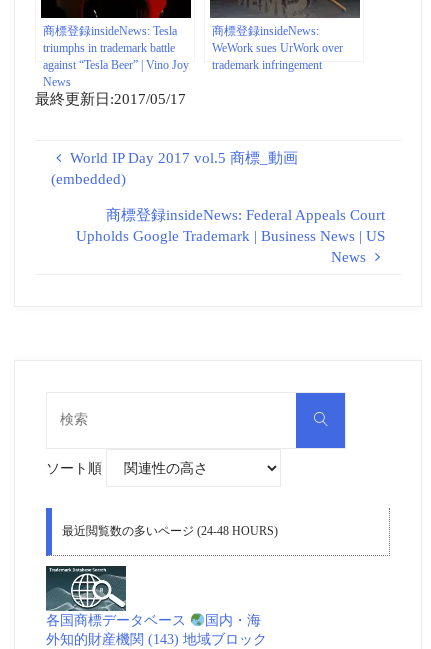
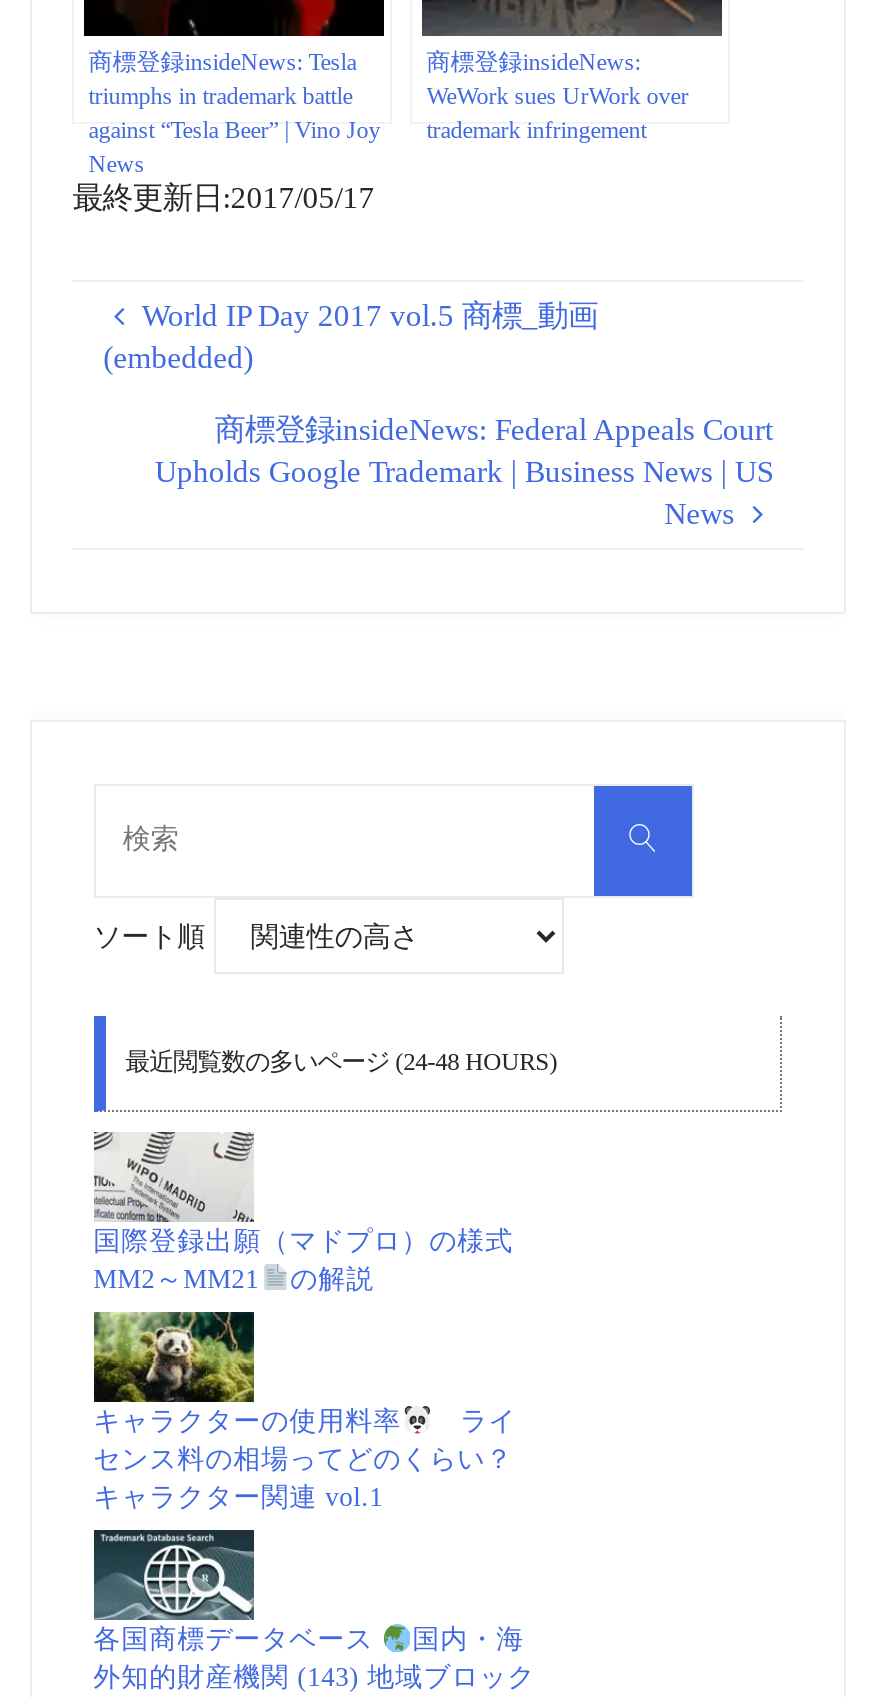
+ [image]
+ キャラクターの使用料率
+ ライ
+ センス料の相場ってどのくらい？
+ キャラクター関連 vol.1

+ [image]
+ 国際登録出願（マドプロ）の様式
+ MM2～MM21
+ の解説
